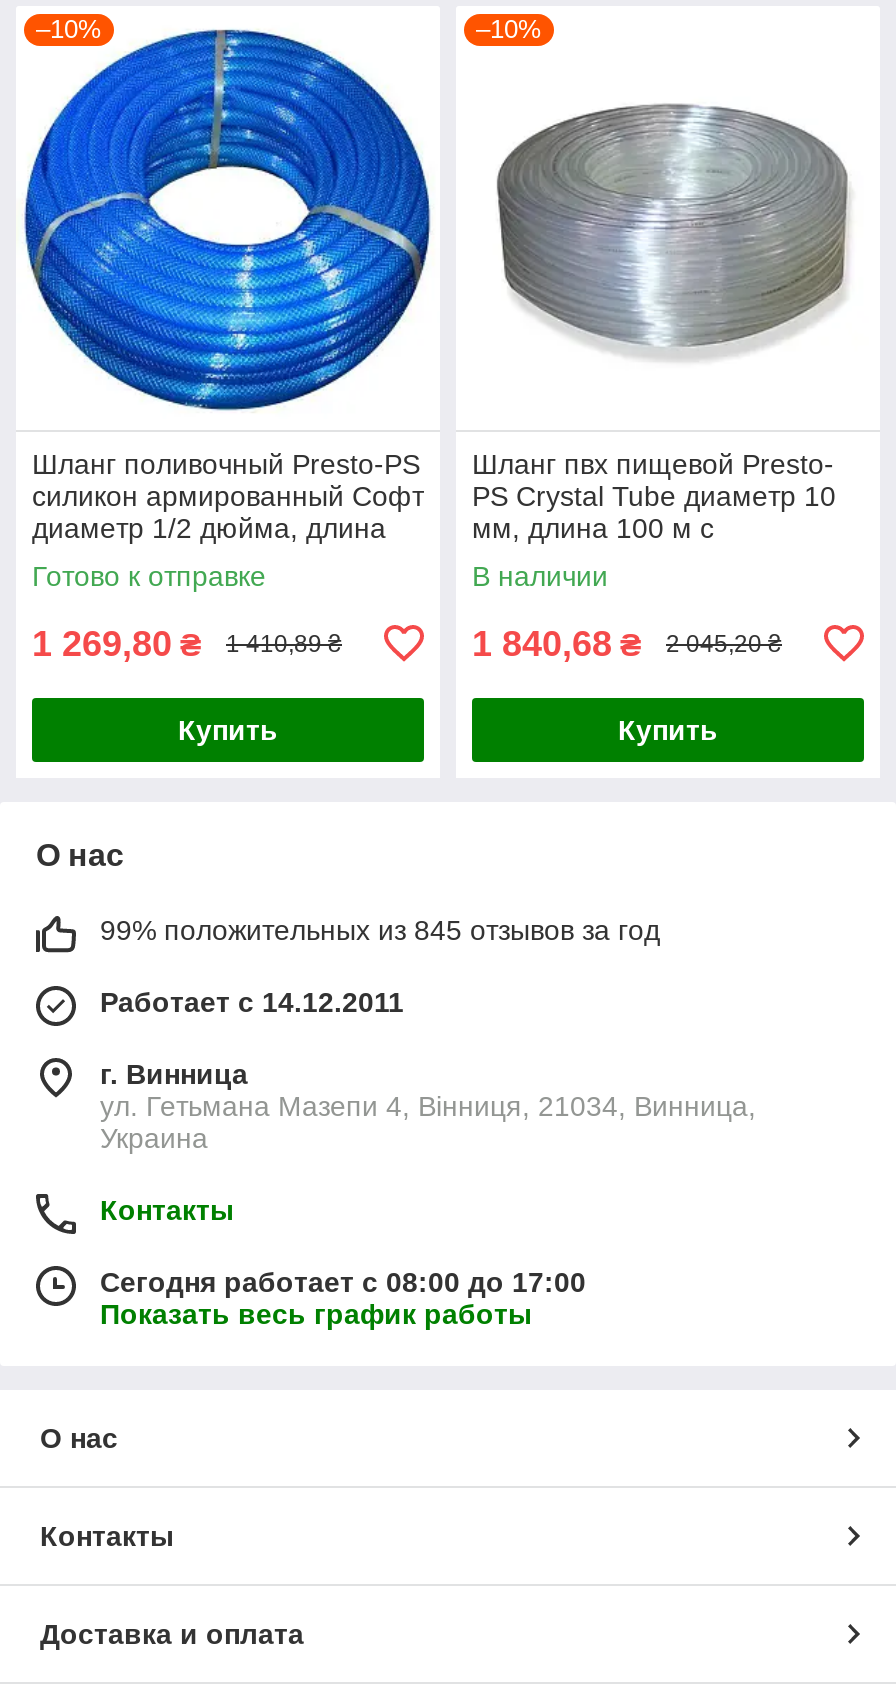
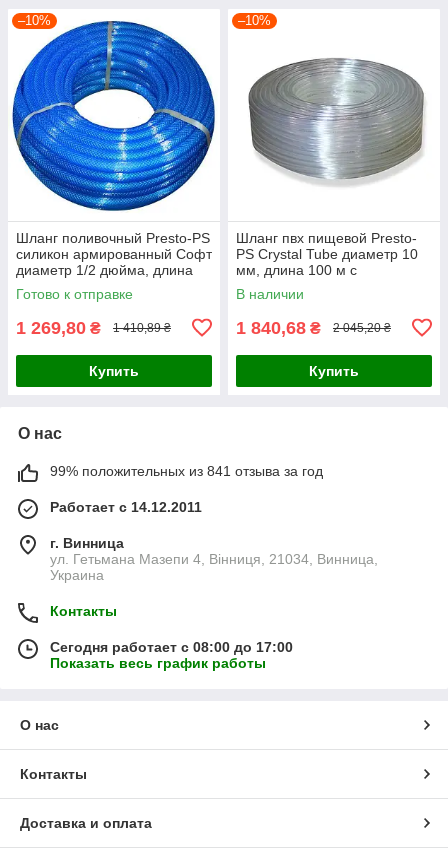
- 99% положительных из 845 отзывов за год
+ 99% положительных из 841 отзыва за год
